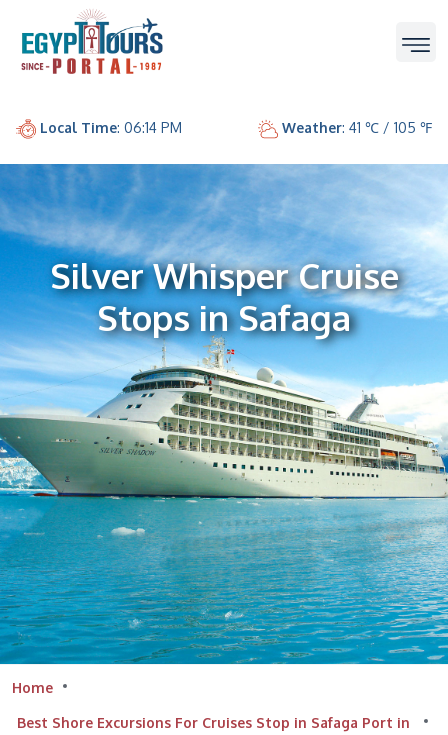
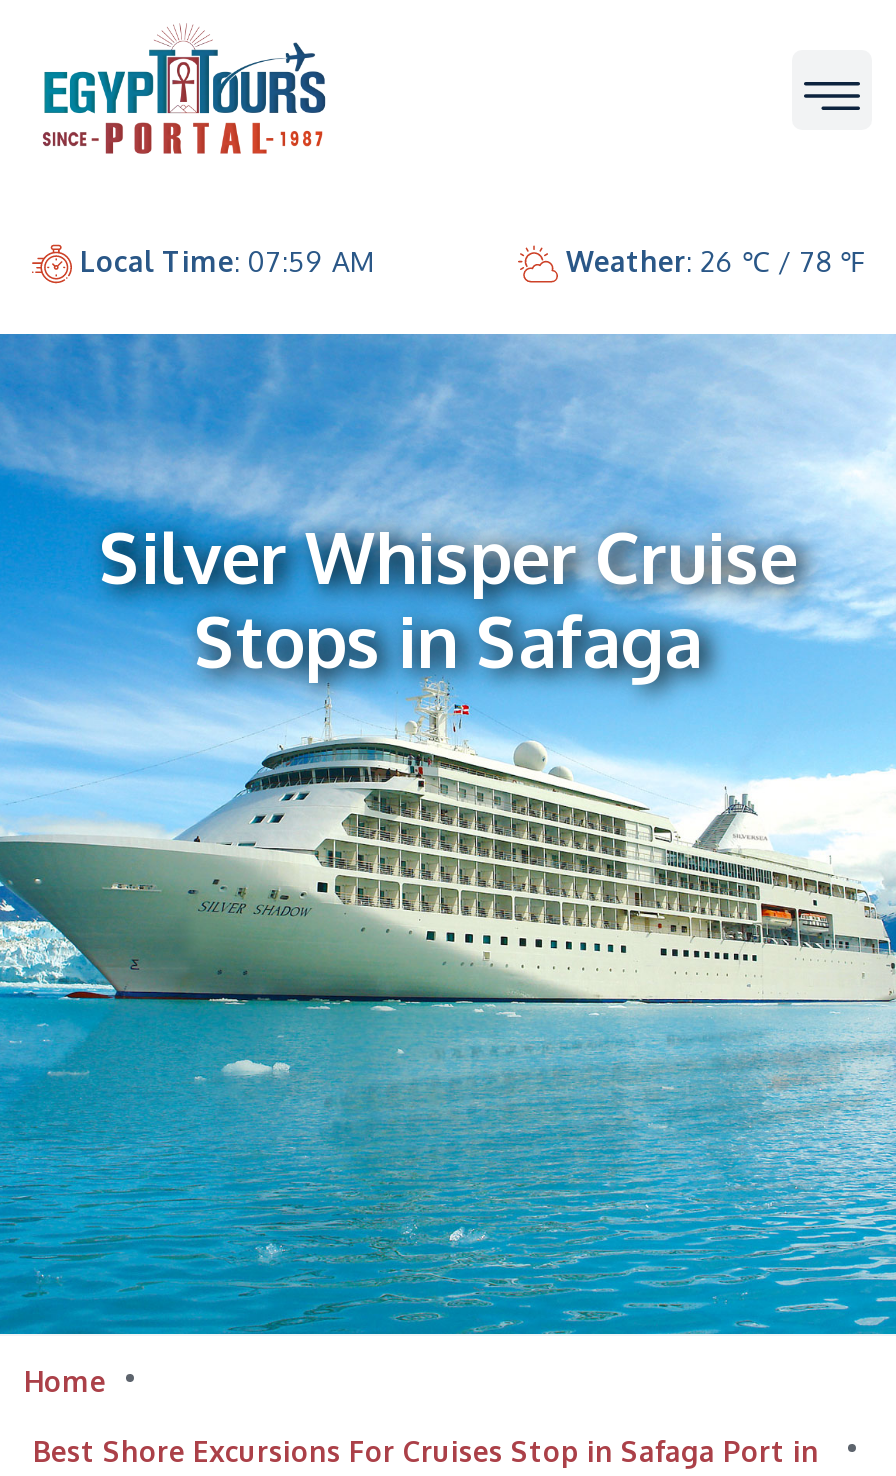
- Local Time: 06:14 PM
+ Local Time: 07:59 AM

- Weather: 41 ℃ / 105 ℉
+ Weather: 26 ℃ / 78 ℉
